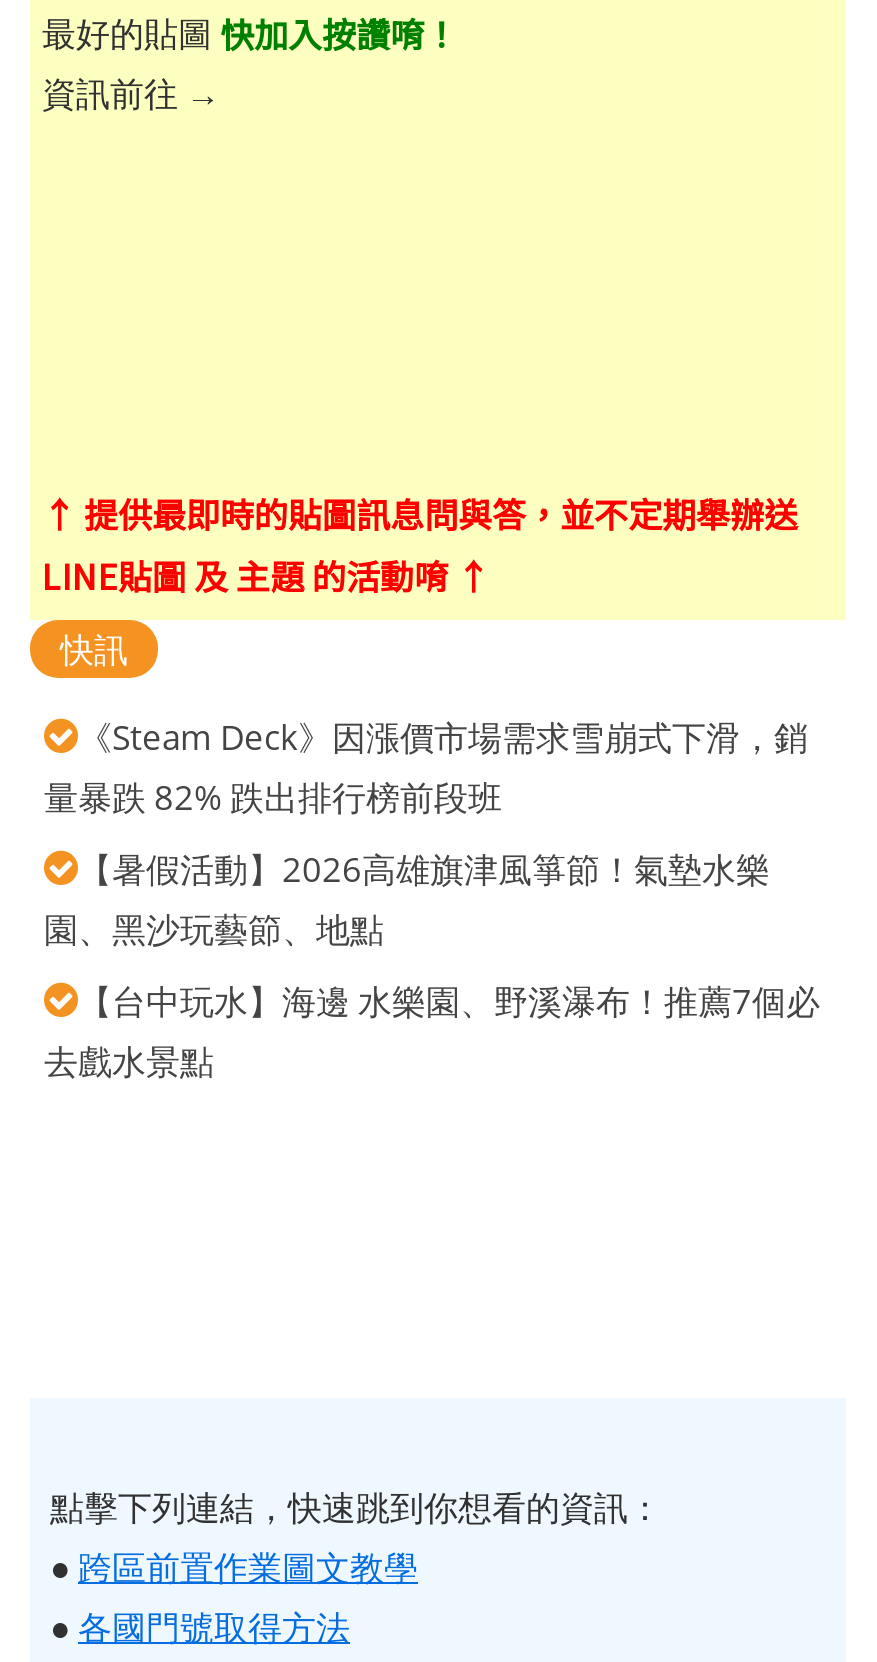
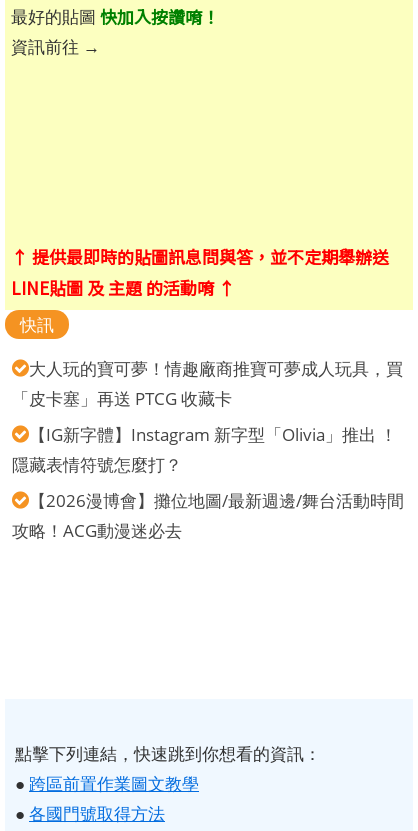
- 《Steam Deck》因漲價市場需求雪崩式下滑，銷
- 量暴跌 82% 跌出排行榜前段班
+ 大人玩的寶可夢！情趣廠商推寶可夢成人玩具，買
+ 「皮卡塞」再送 PTCG 收藏卡

- 【暑假活動】2026高雄旗津風箏節！氣墊水樂
- 園、黑沙玩藝節、地點
+ 【IG新字體】Instagram 新字型「Olivia」推出 ！
+ 隱藏表情符號怎麼打？

- 【台中玩水】海邊 水樂園、野溪瀑布！推薦7個必
- 去戲水景點
+ 【2026漫博會】攤位地圖/最新週邊/舞台活動時間
+ 攻略！ACG動漫迷必去
